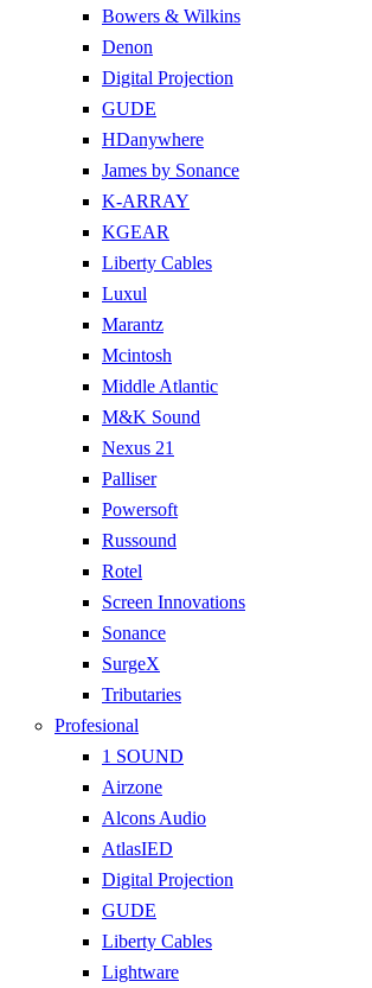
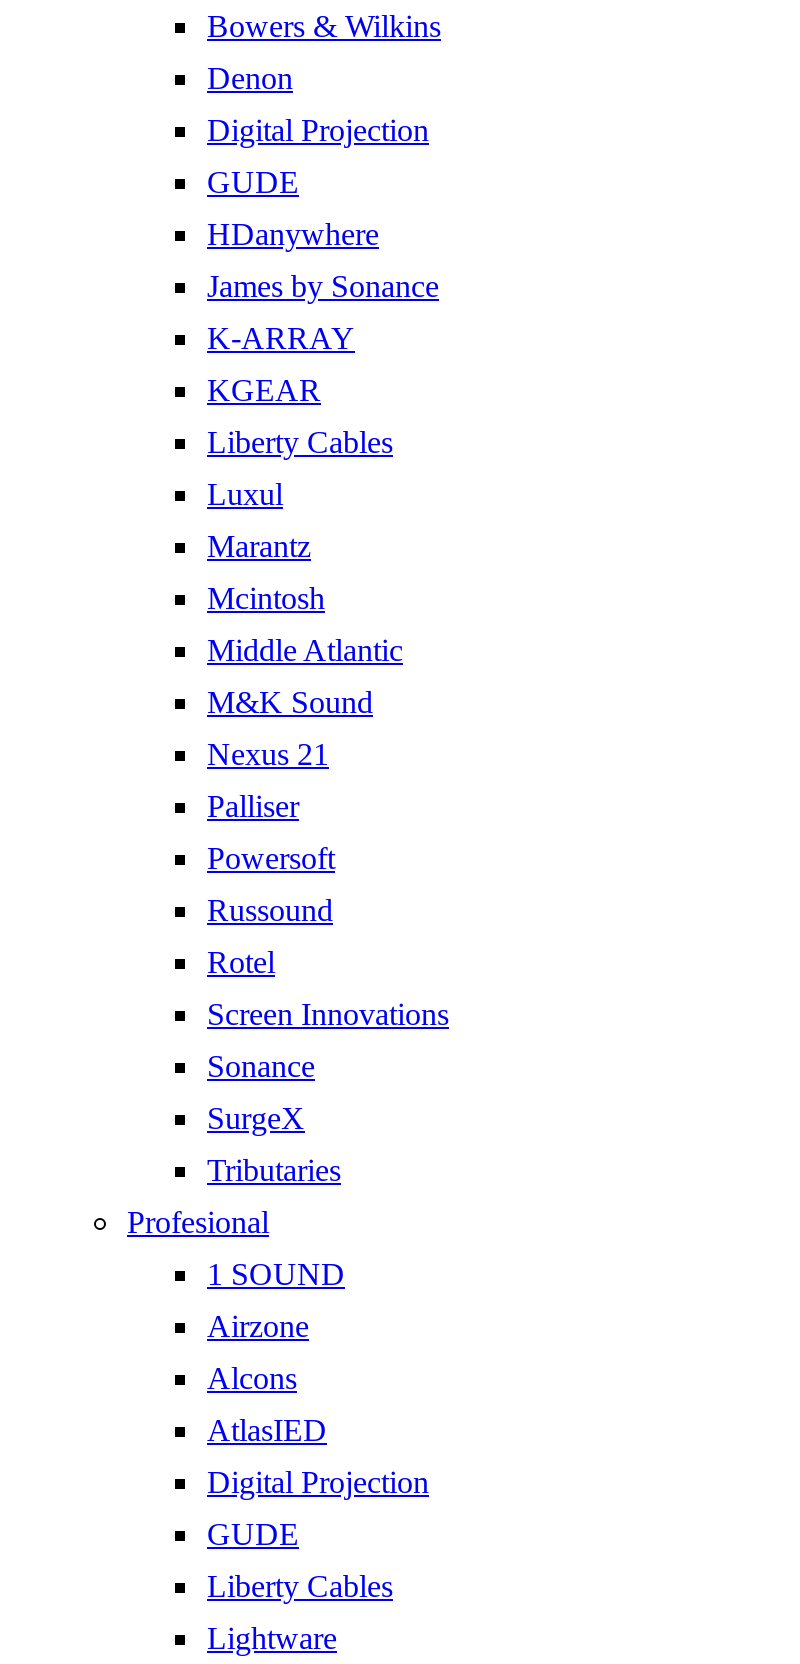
- Alcons Audio
+ Alcons
